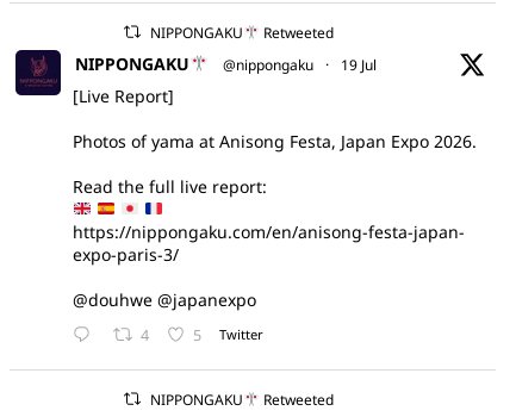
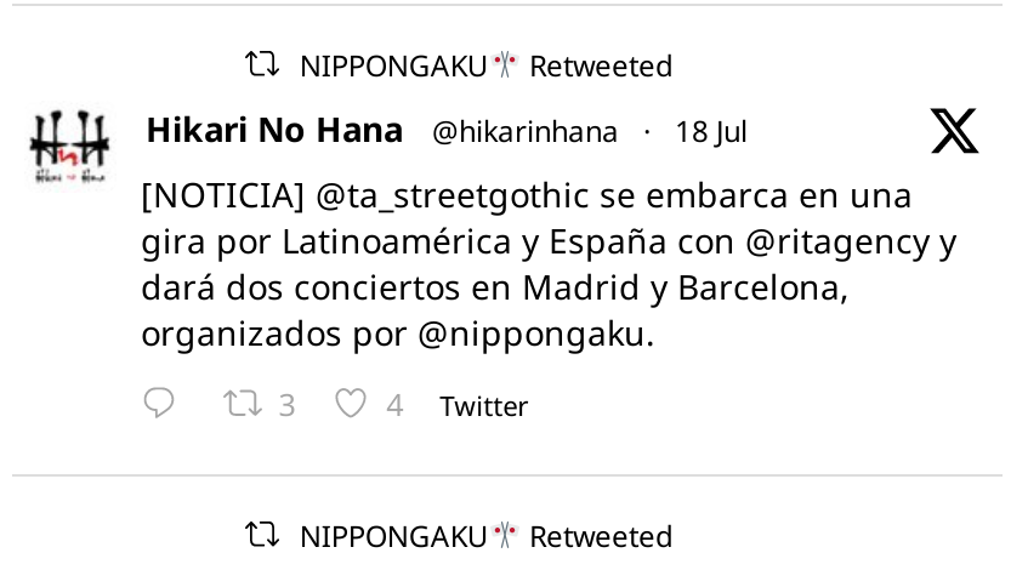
- [image]
- NIPPONGAKU
- @nippongaku · 19 Jul
- [Live Report]
- Photos of yama at Anisong Festa, Japan Expo 2026.
- Read the full live report:
- https://nippongaku.com/en/anisong-festa-japan-
- expo-paris-3/
- @douhwe @japanexpo
+ [image]
+ Hikari No Hana
+ @hikarinhana · 18 Jul
+ [NOTICIA] @ta_streetgothic se embarca en una
+ gira por Latinoamérica y España con @ritagency y
+ dará dos conciertos en Madrid y Barcelona,
+ organizados por @nippongaku.
+ 3

- 5
